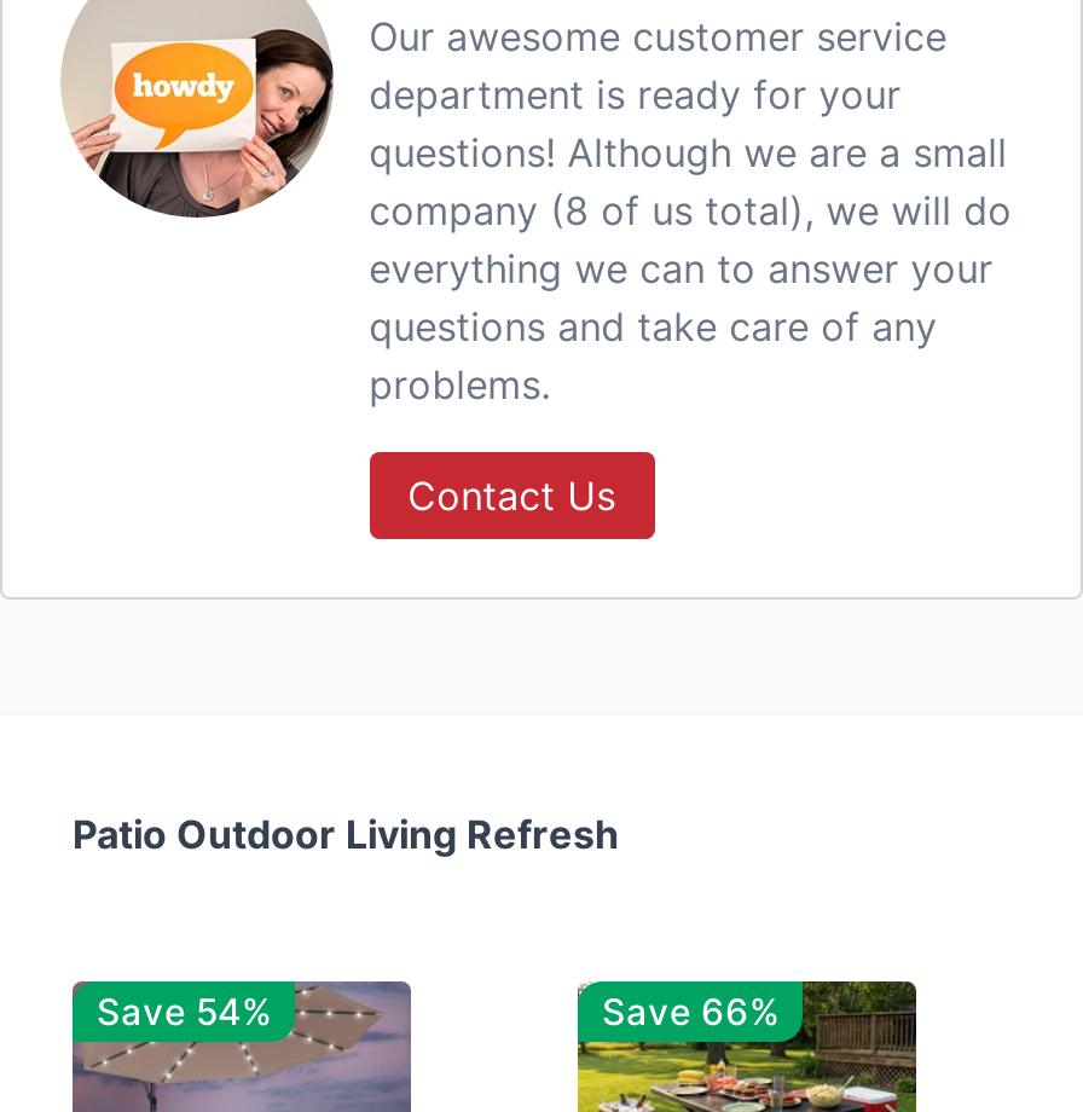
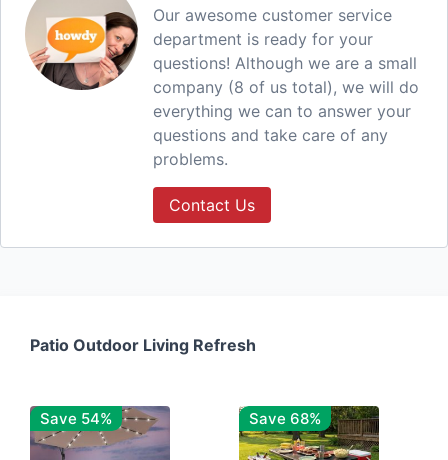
- Save 66%
+ Save 68%
